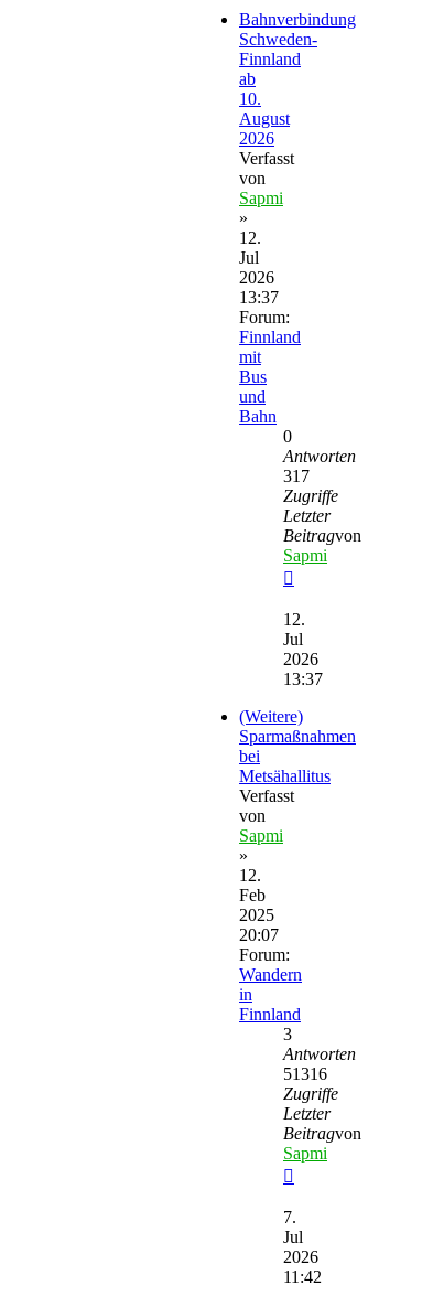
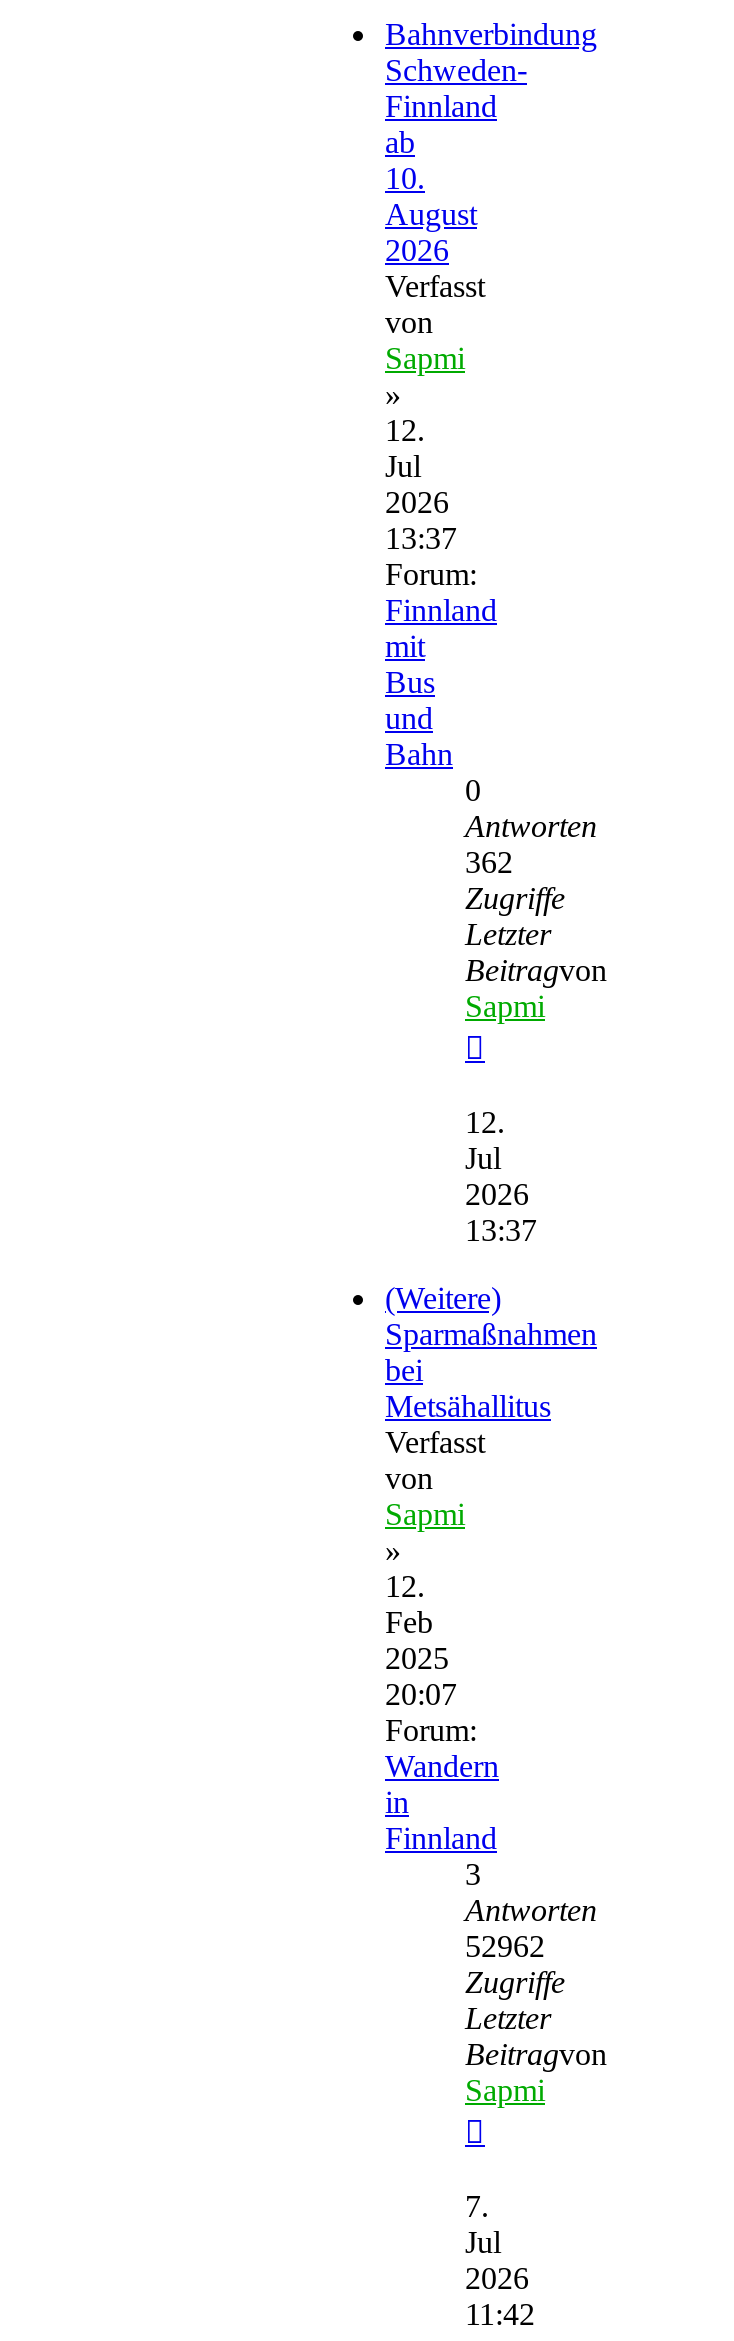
- 317
+ 362

- 51316
+ 52962
